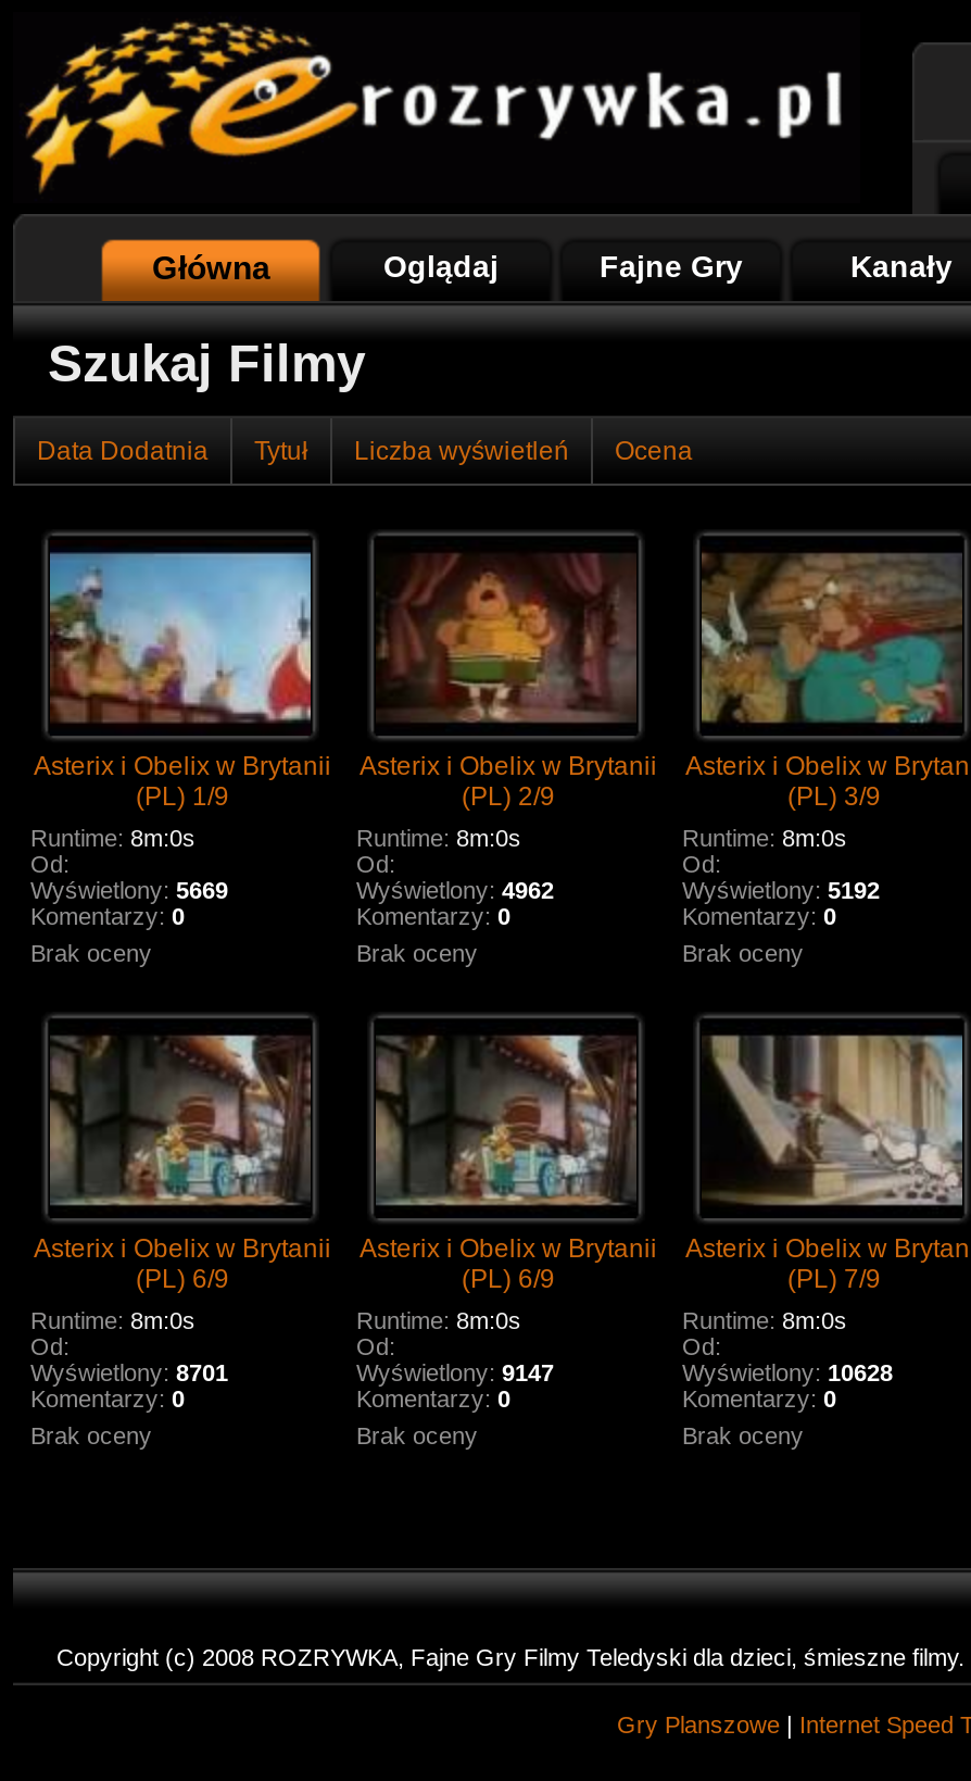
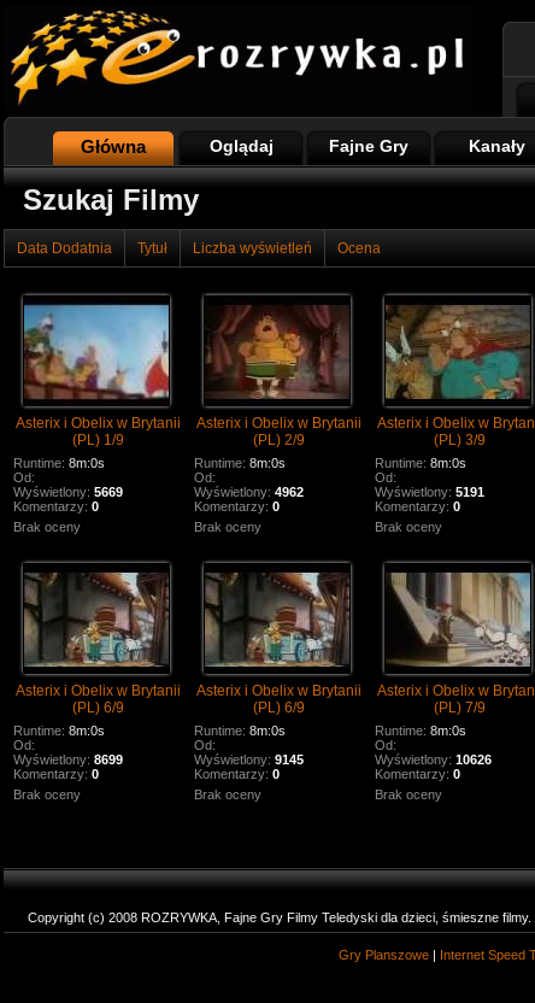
- Wyświetlony: 5192
+ Wyświetlony: 5191

- Wyświetlony: 8701
+ Wyświetlony: 8699

- Wyświetlony: 9147
+ Wyświetlony: 9145

- Wyświetlony: 10628
+ Wyświetlony: 10626
